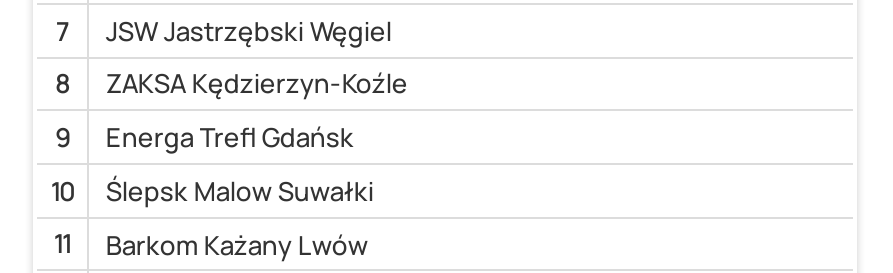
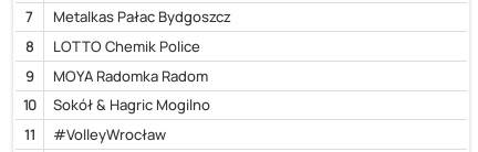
- JSW Jastrzębski Węgiel
+ Metalkas Pałac Bydgoszcz

- ZAKSA Kędzierzyn-Koźle
+ LOTTO Chemik Police

- Energa Trefl Gdańsk
+ MOYA Radomka Radom

- Ślepsk Malow Suwałki
+ Sokół & Hagric Mogilno

- Barkom Każany Lwów
+ #VolleyWrocław
